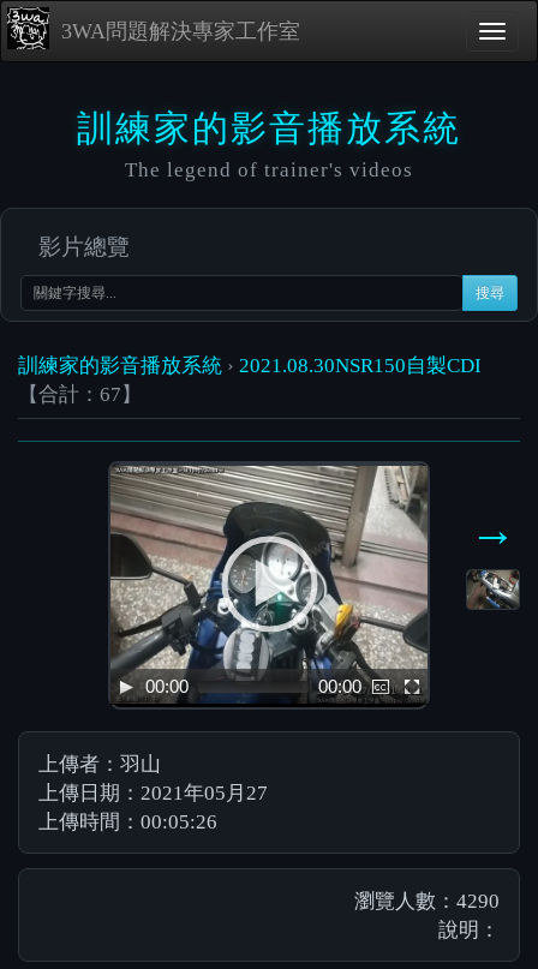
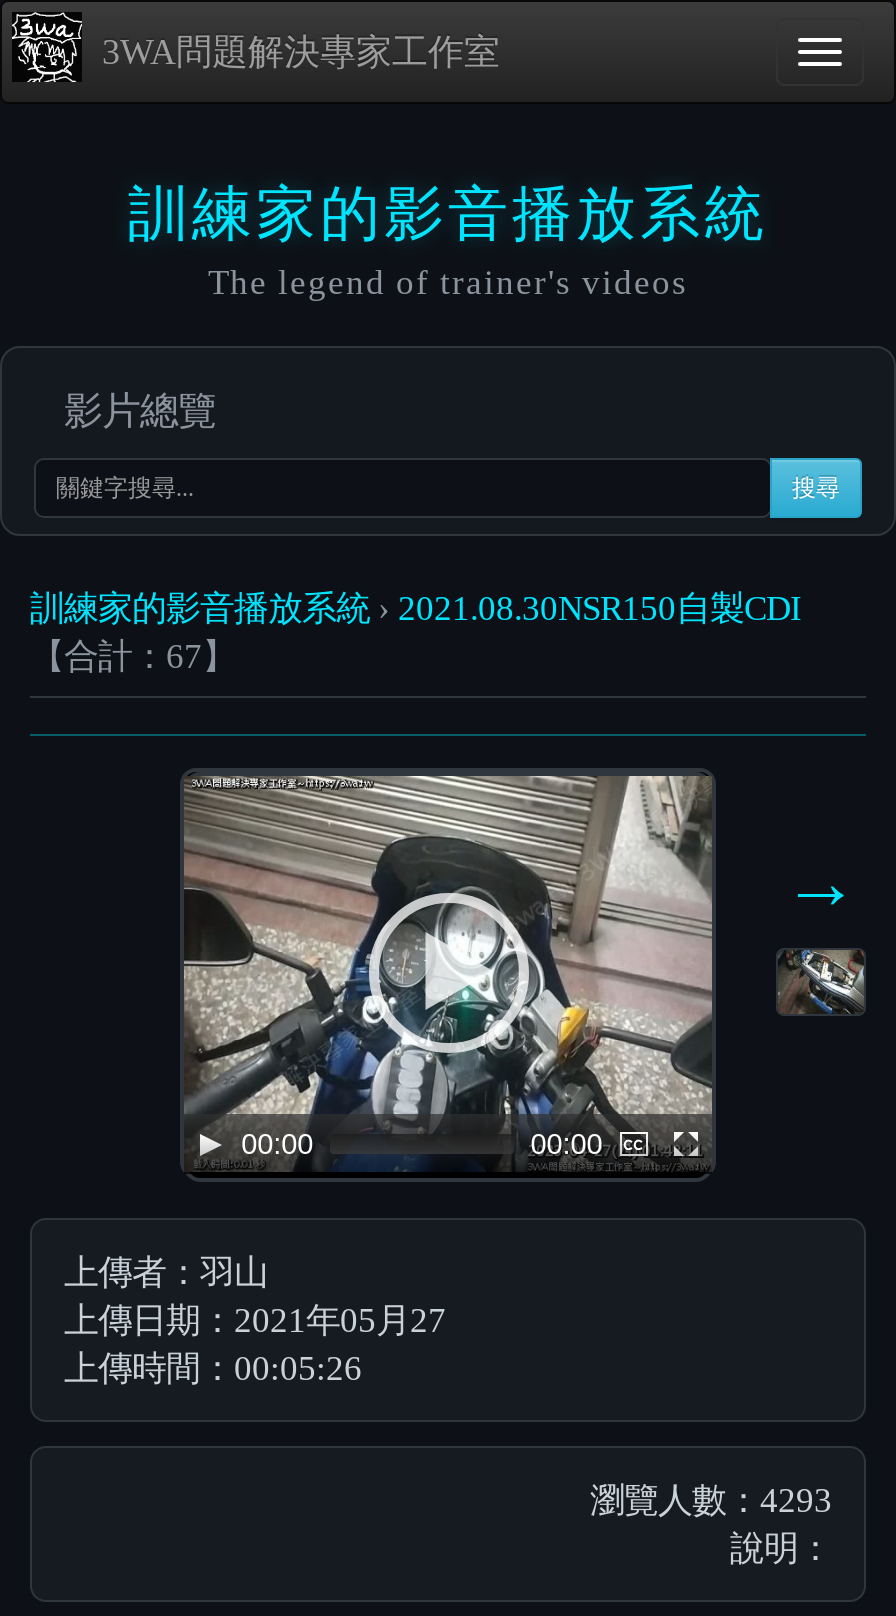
- 瀏覽人數：4290
+ 瀏覽人數：4293
